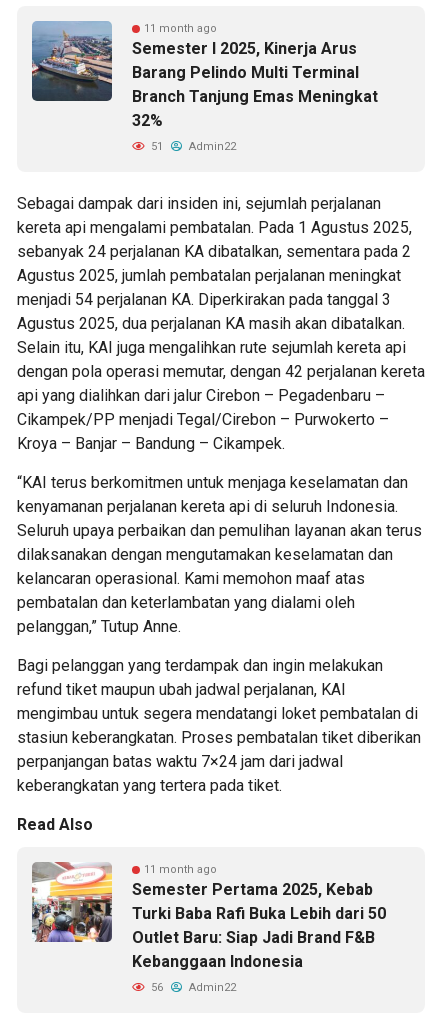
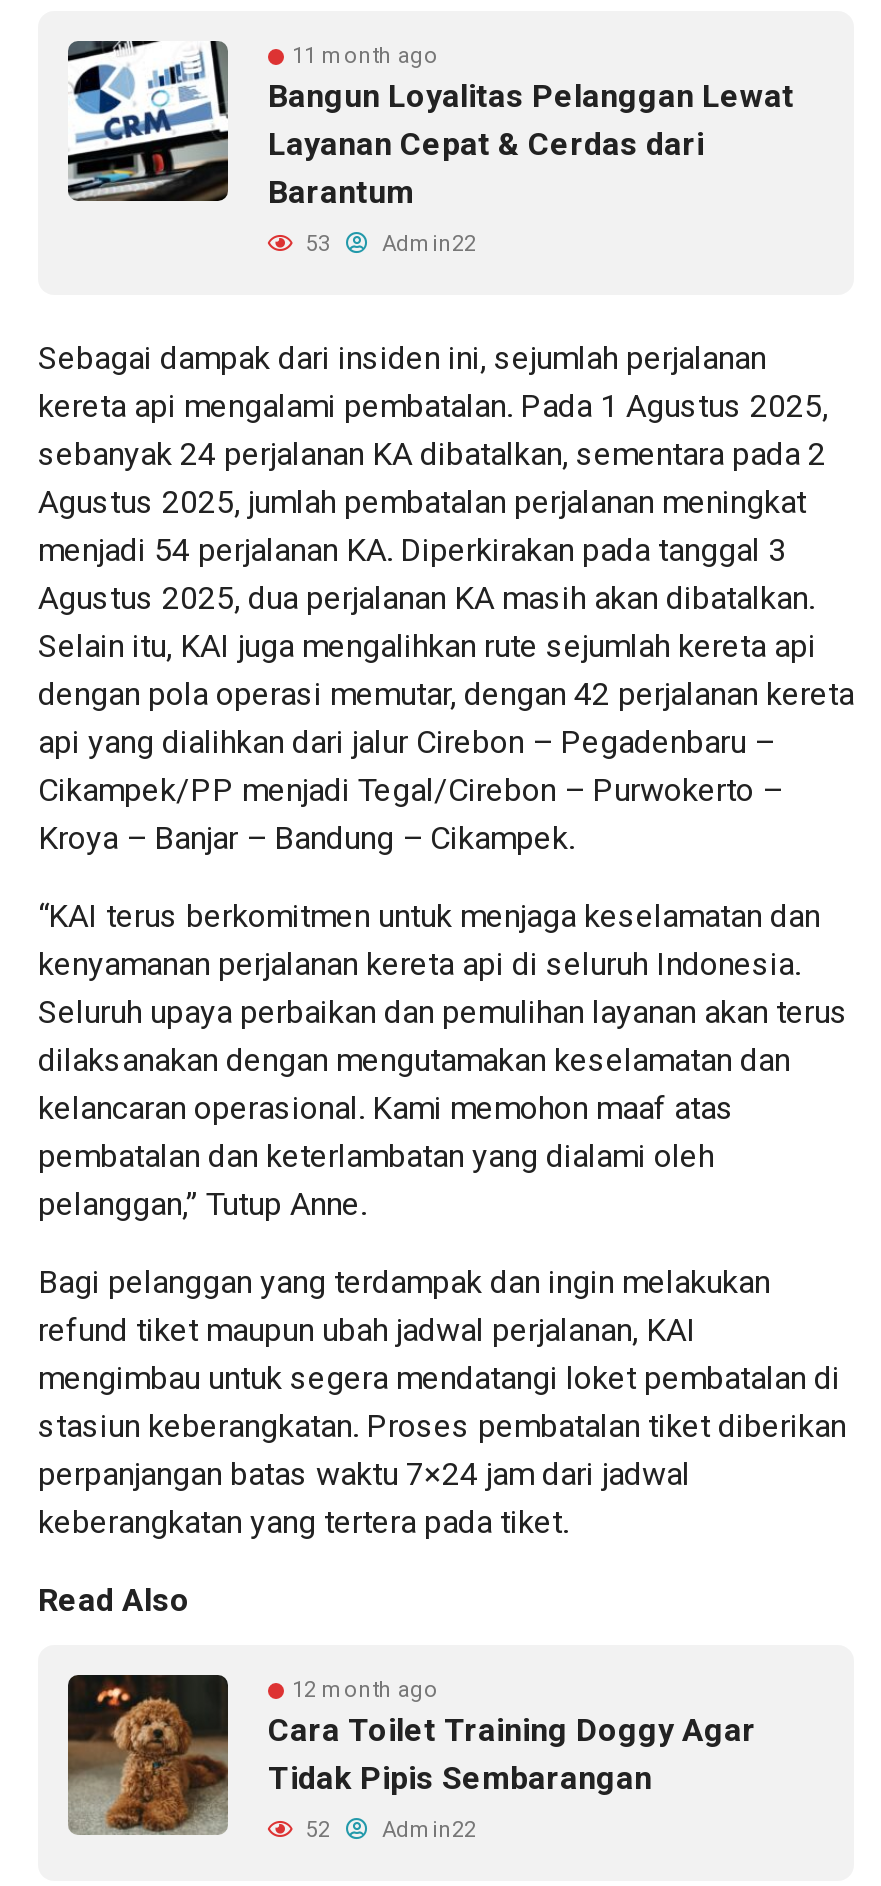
- [image]
- Semester I 2025, Kinerja Arus
- Barang Pelindo Multi Terminal
- Branch Tanjung Emas Meningkat
- 32%
+ [image]
+ Bangun Loyalitas Pelanggan Lewat
+ Layanan Cepat & Cerdas dari
+ Barantum

- 51 Admin22
+ 53 Admin22

- [image]
- 11 month ago
- Semester Pertama 2025, Kebab
- Turki Baba Rafi Buka Lebih dari 50
- Outlet Baru: Siap Jadi Brand F&B
- Kebanggaan Indonesia
+ [image]
+ 12 month ago
+ Cara Toilet Training Doggy Agar
+ Tidak Pipis Sembarangan

- 56 Admin22
+ 52 Admin22
